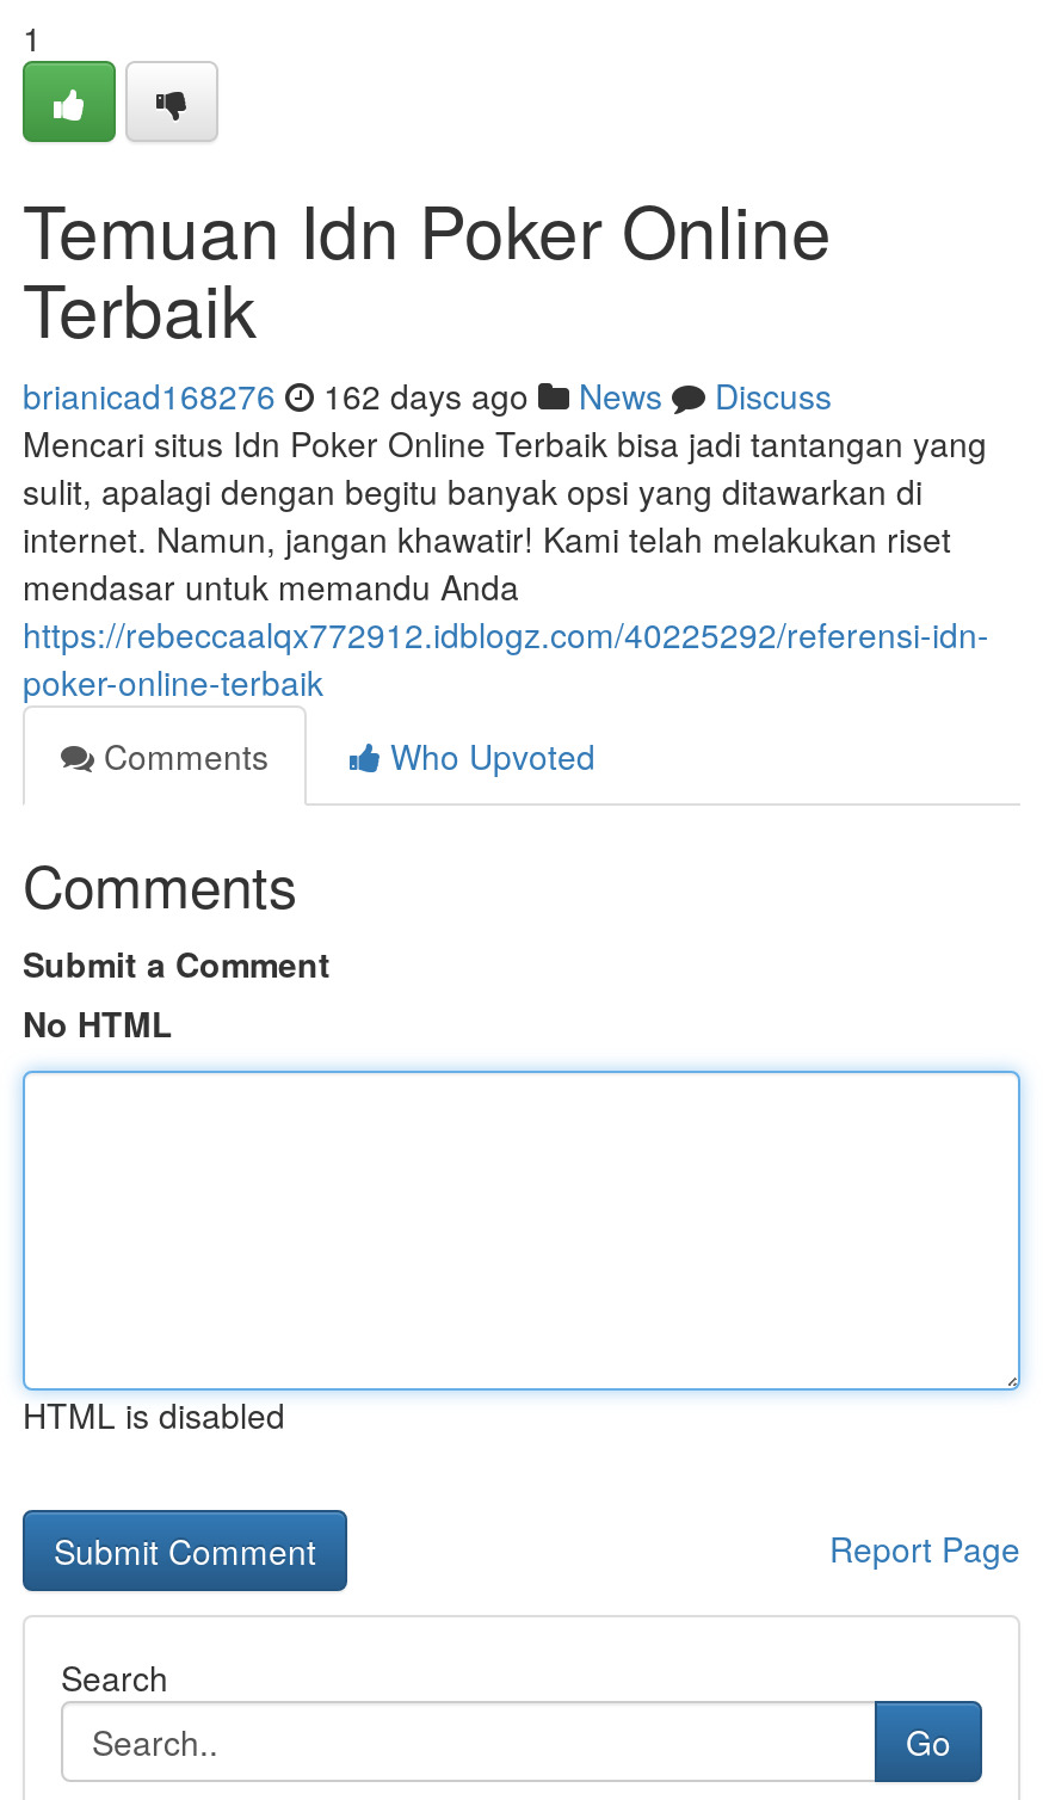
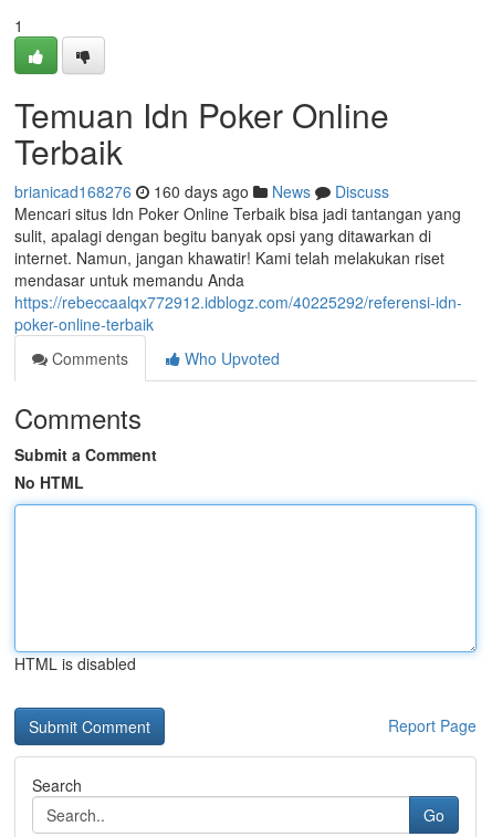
- brianicad168276 162 days ago News Discuss
+ brianicad168276 160 days ago News Discuss
